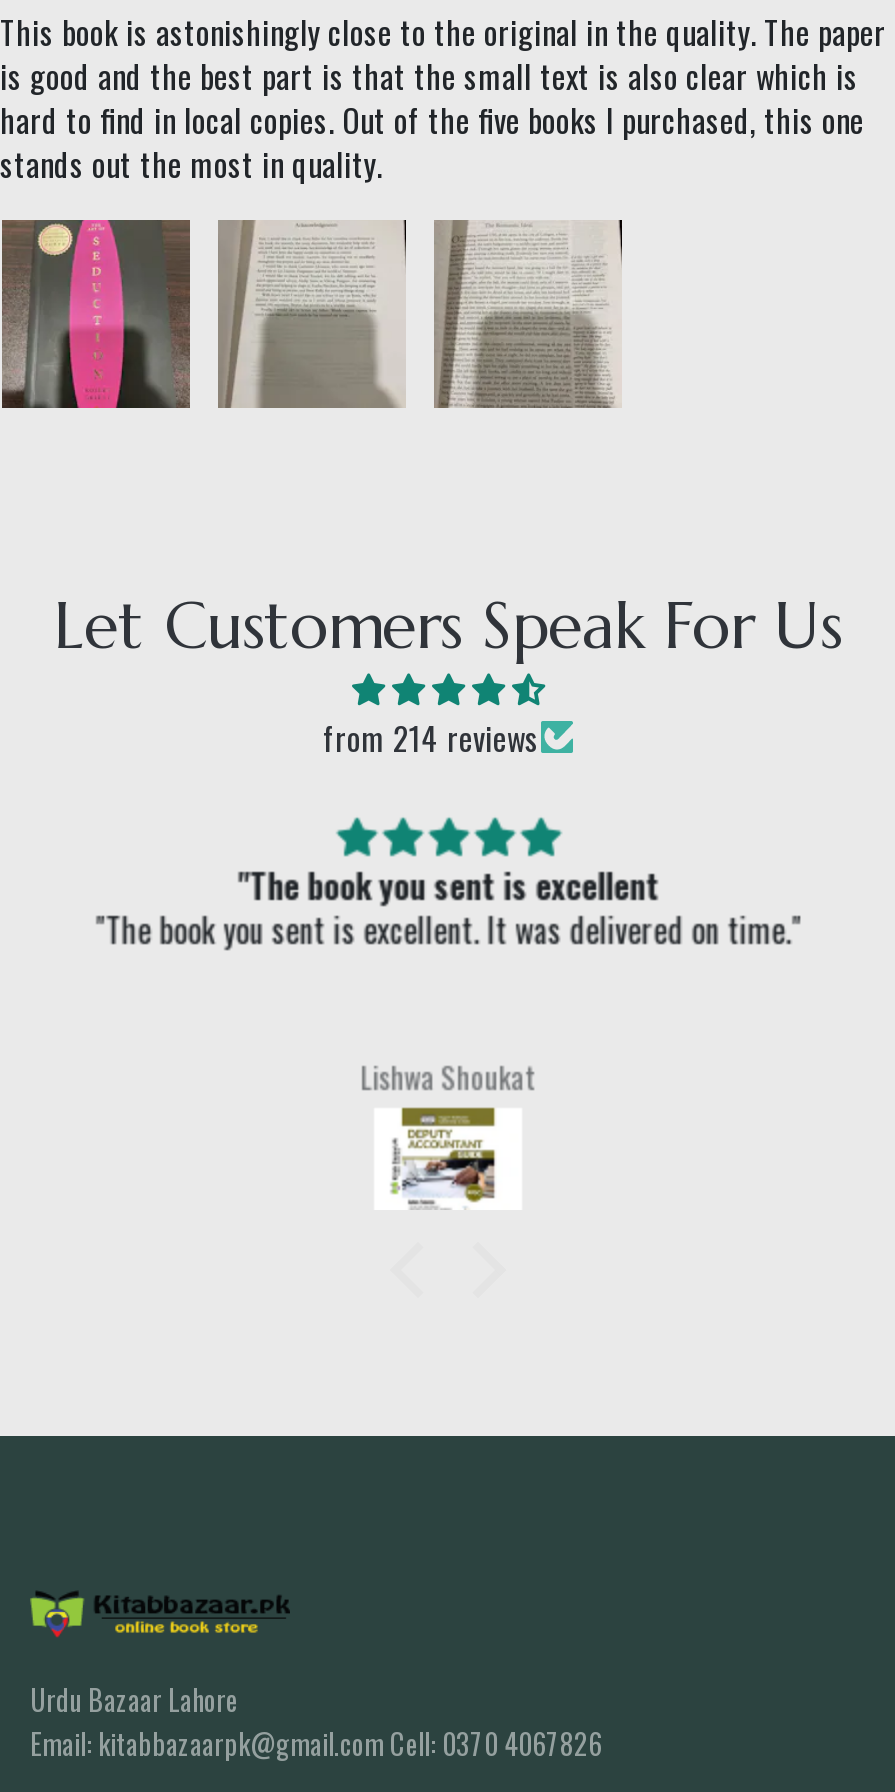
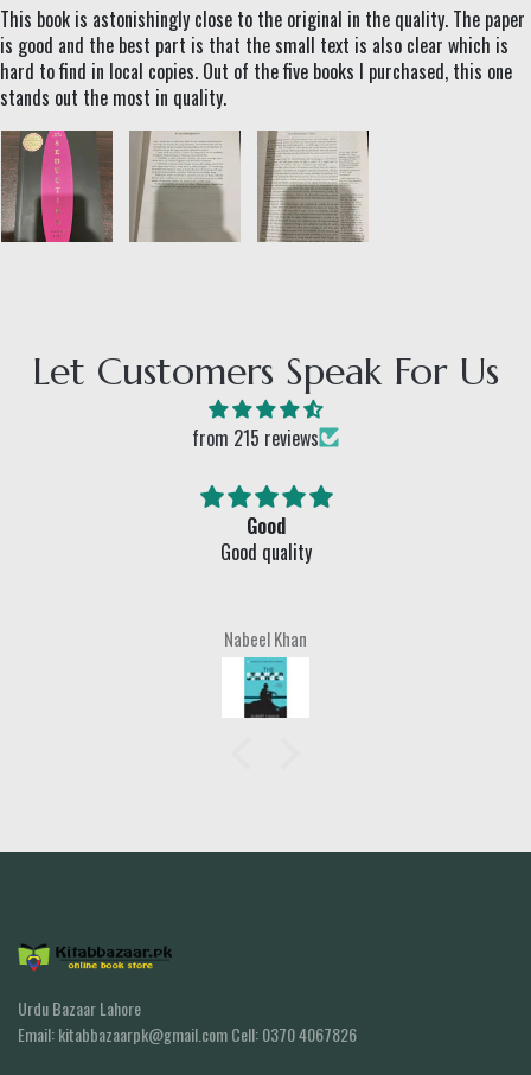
- from 214 reviews
+ from 215 reviews

- "The book you sent is excellent
- "The book you sent is excellent. It was delivered on time."
+ Good
+ Good quality

- Lishwa Shoukat
+ Nabeel Khan

- [image]
+ [image]
